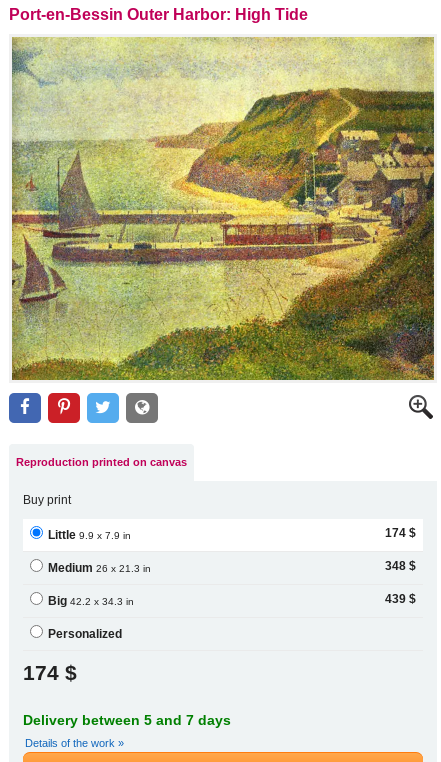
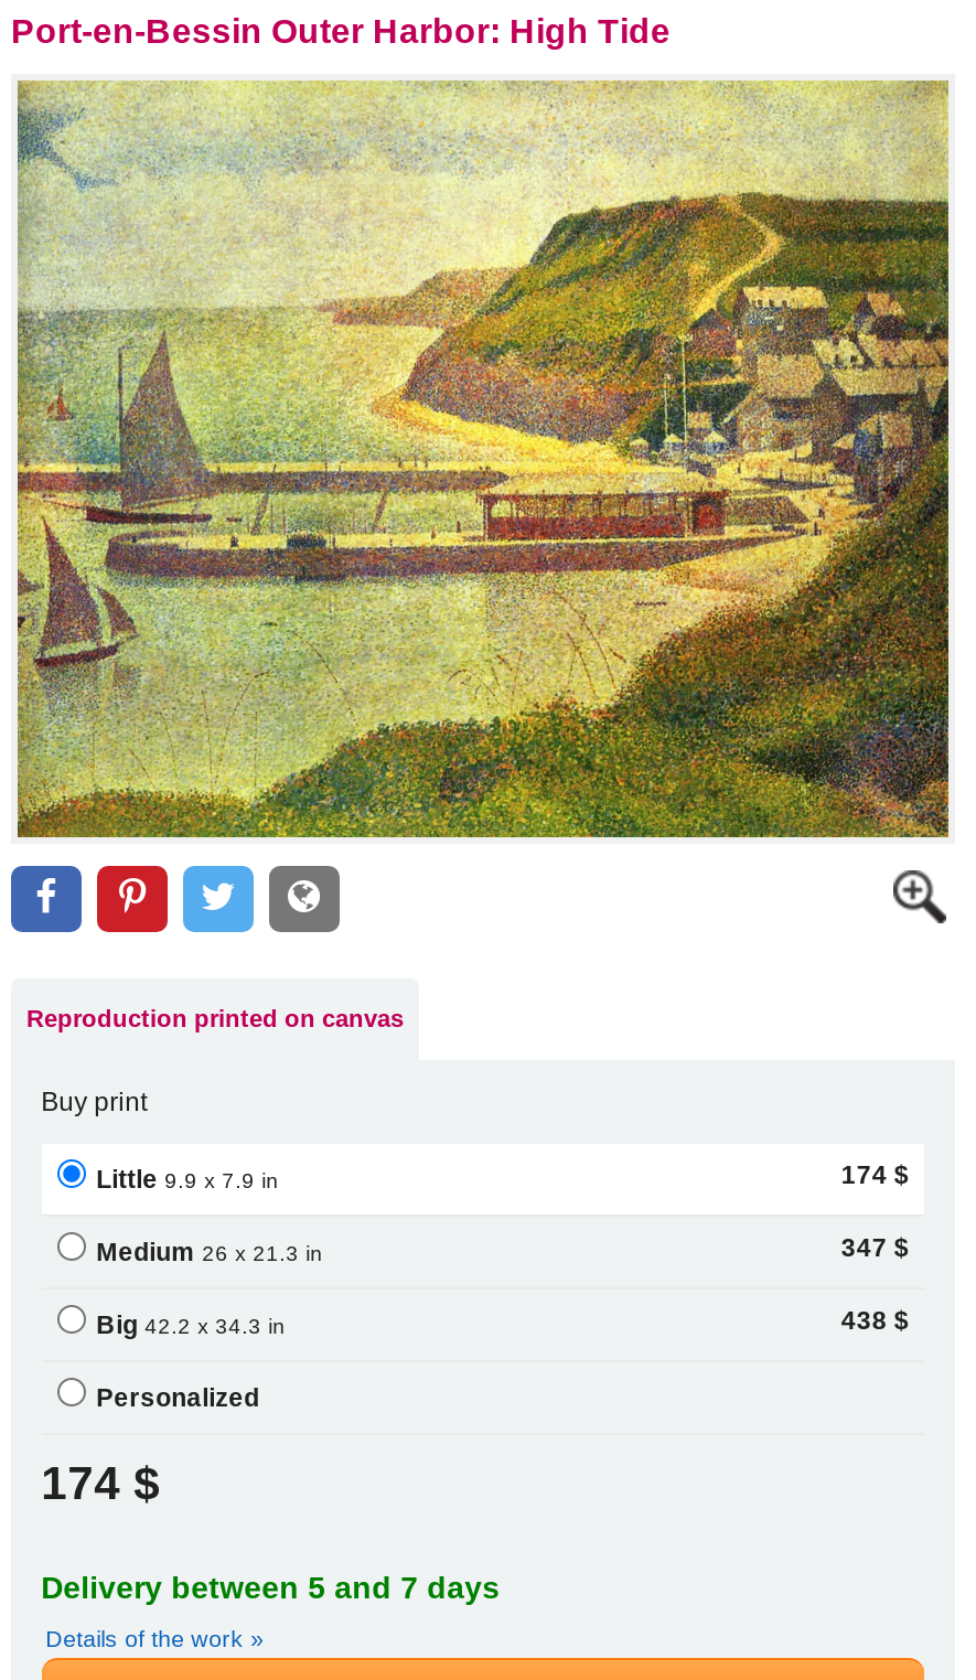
- 348 $
+ 347 $

- 439 $
+ 438 $
